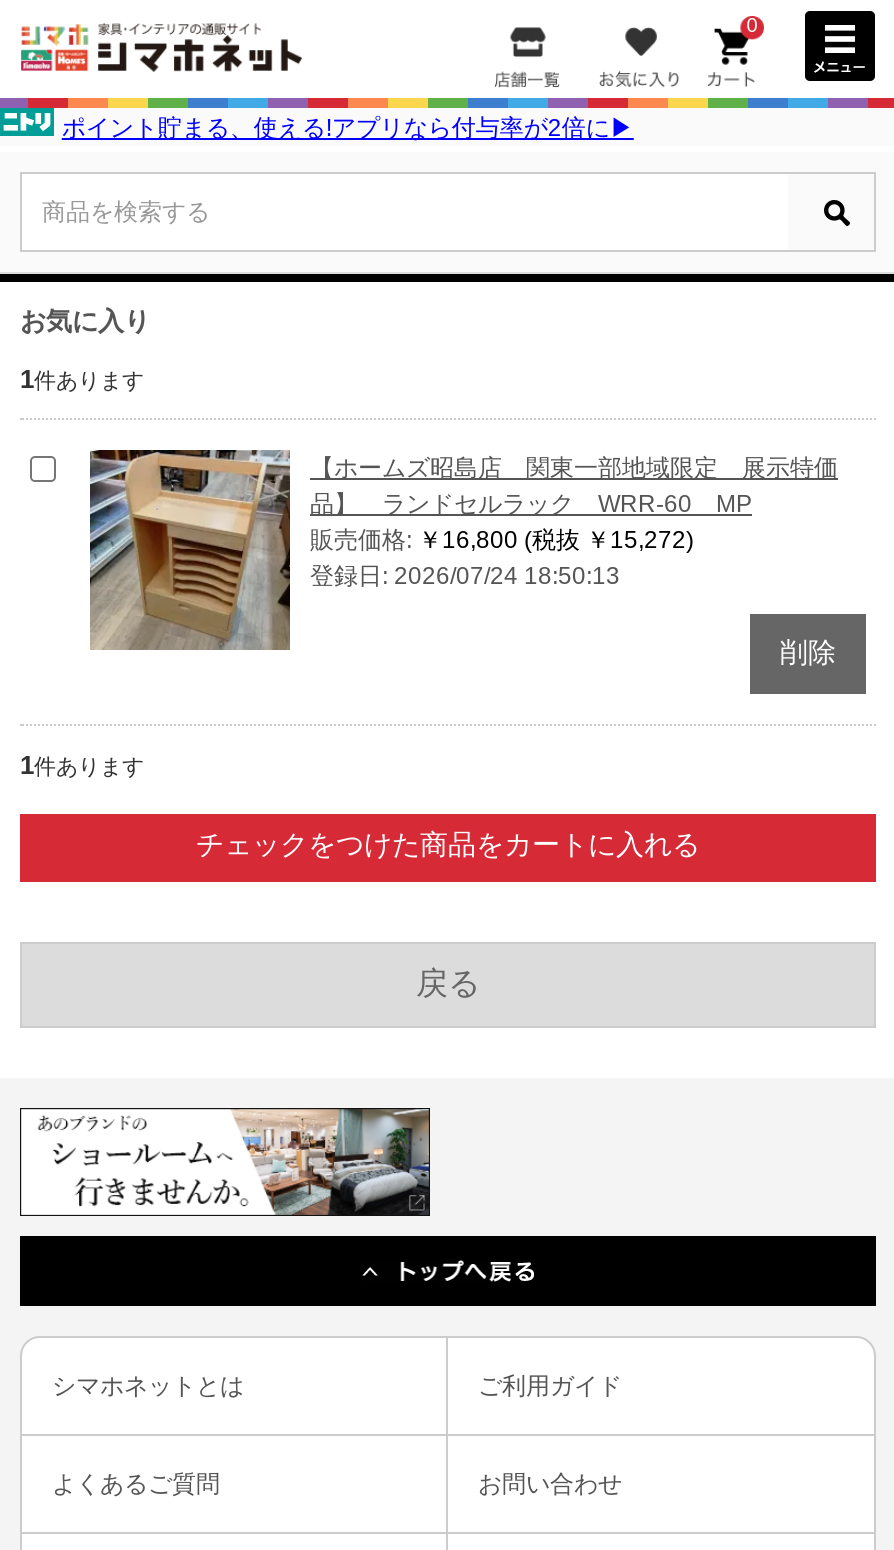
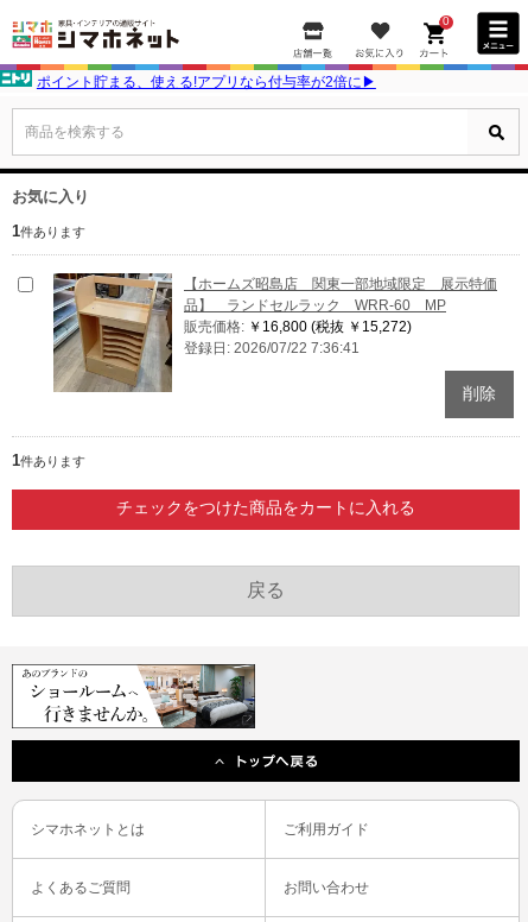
- 登録日: 2026/07/24 18:50:13
+ 登録日: 2026/07/22 7:36:41
